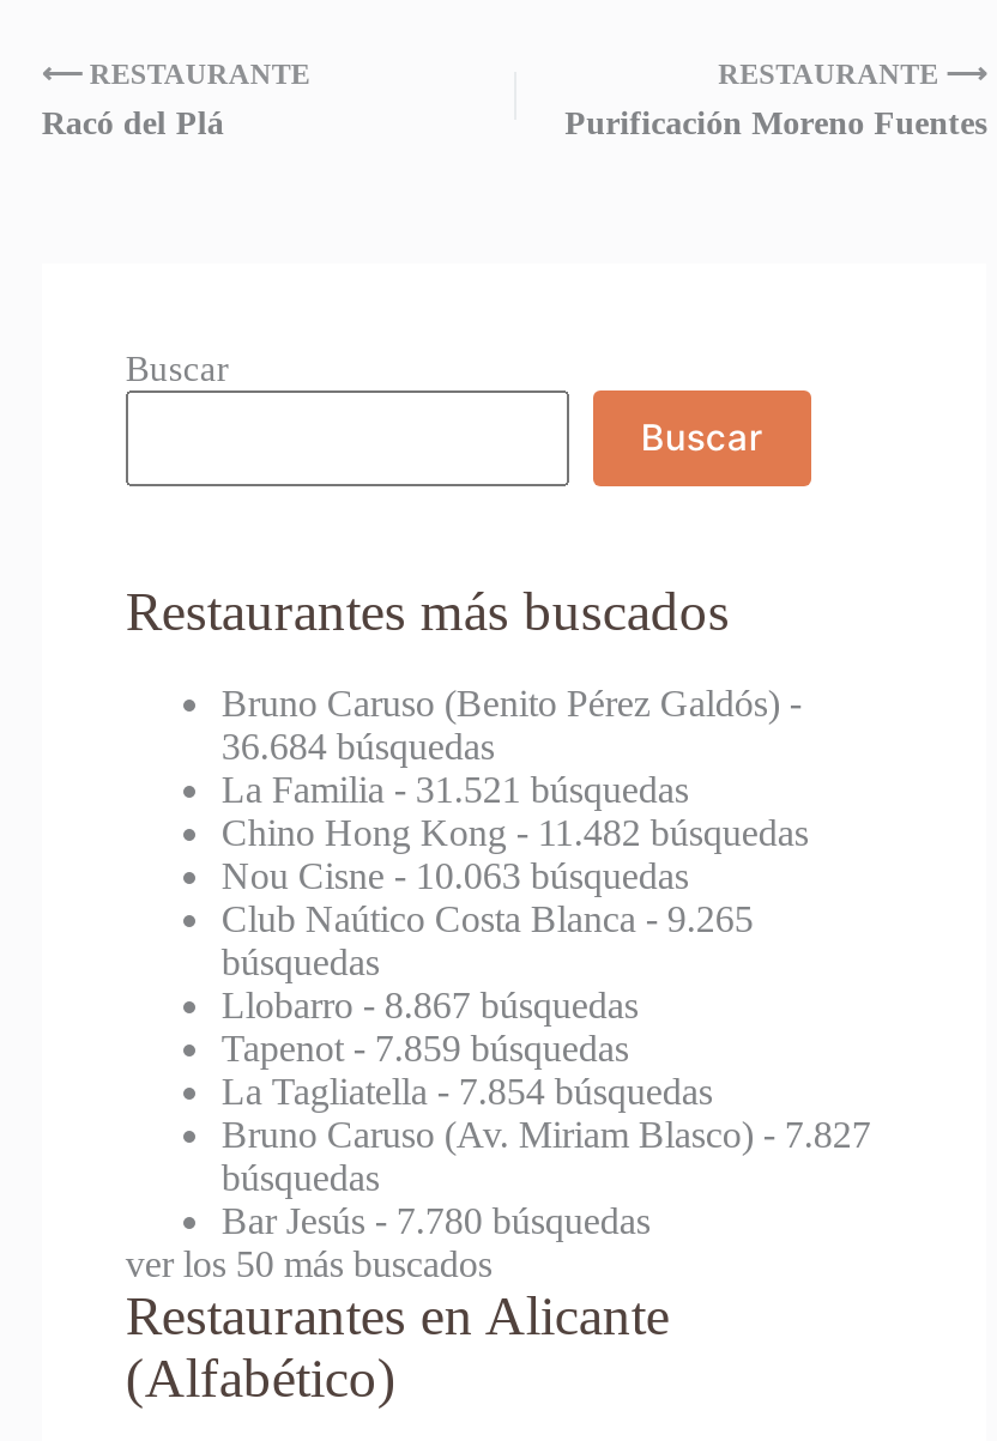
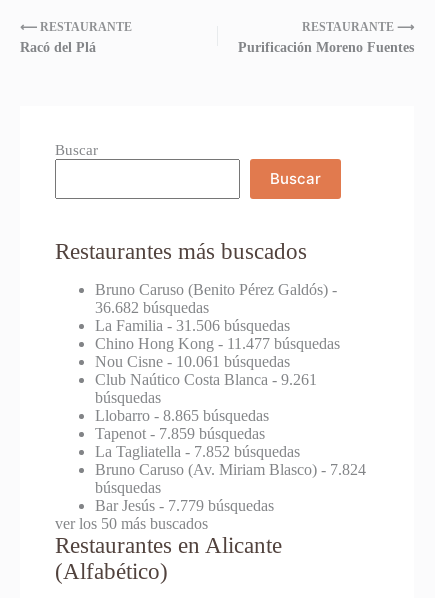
- 36.684 búsquedas
+ 36.682 búsquedas

- La Familia - 31.521 búsquedas
+ La Familia - 31.506 búsquedas

- Chino Hong Kong - 11.482 búsquedas
+ Chino Hong Kong - 11.477 búsquedas

- Nou Cisne - 10.063 búsquedas
+ Nou Cisne - 10.061 búsquedas

- Club Naútico Costa Blanca - 9.265
+ Club Naútico Costa Blanca - 9.261

- Llobarro - 8.867 búsquedas
+ Llobarro - 8.865 búsquedas

- La Tagliatella - 7.854 búsquedas
+ La Tagliatella - 7.852 búsquedas

- Bruno Caruso (Av. Miriam Blasco) - 7.827
+ Bruno Caruso (Av. Miriam Blasco) - 7.824

- Bar Jesús - 7.780 búsquedas
+ Bar Jesús - 7.779 búsquedas
